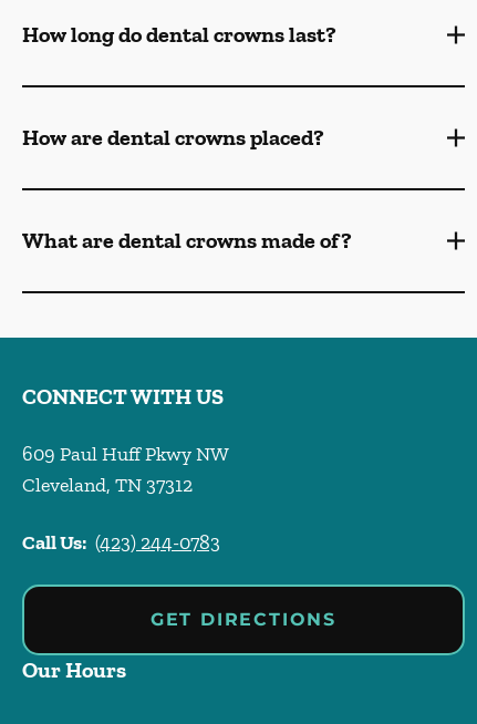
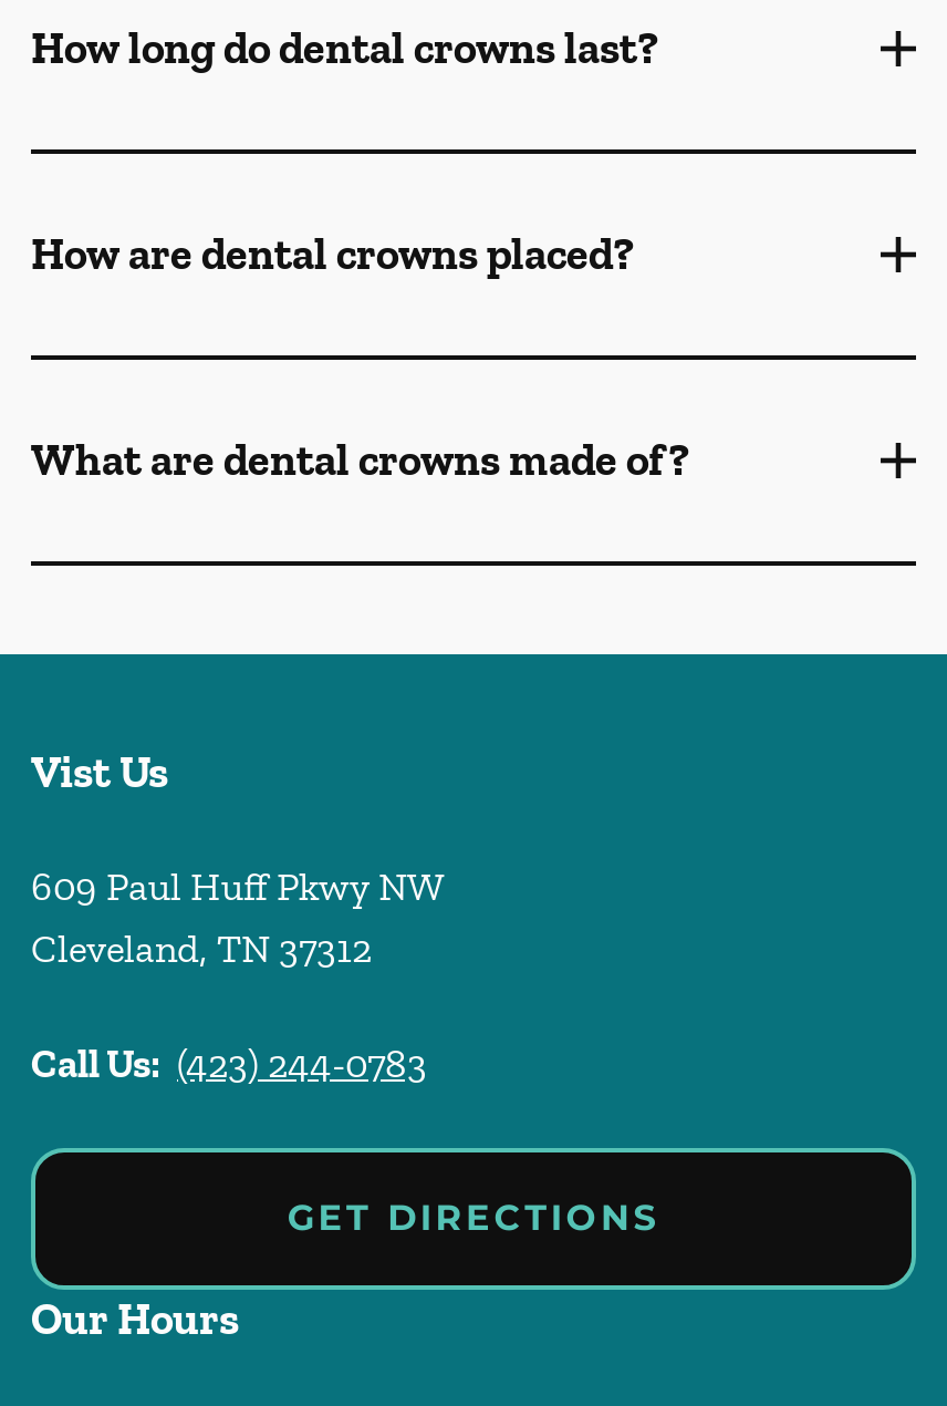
- CONNECT WITH US
+ Vist Us
